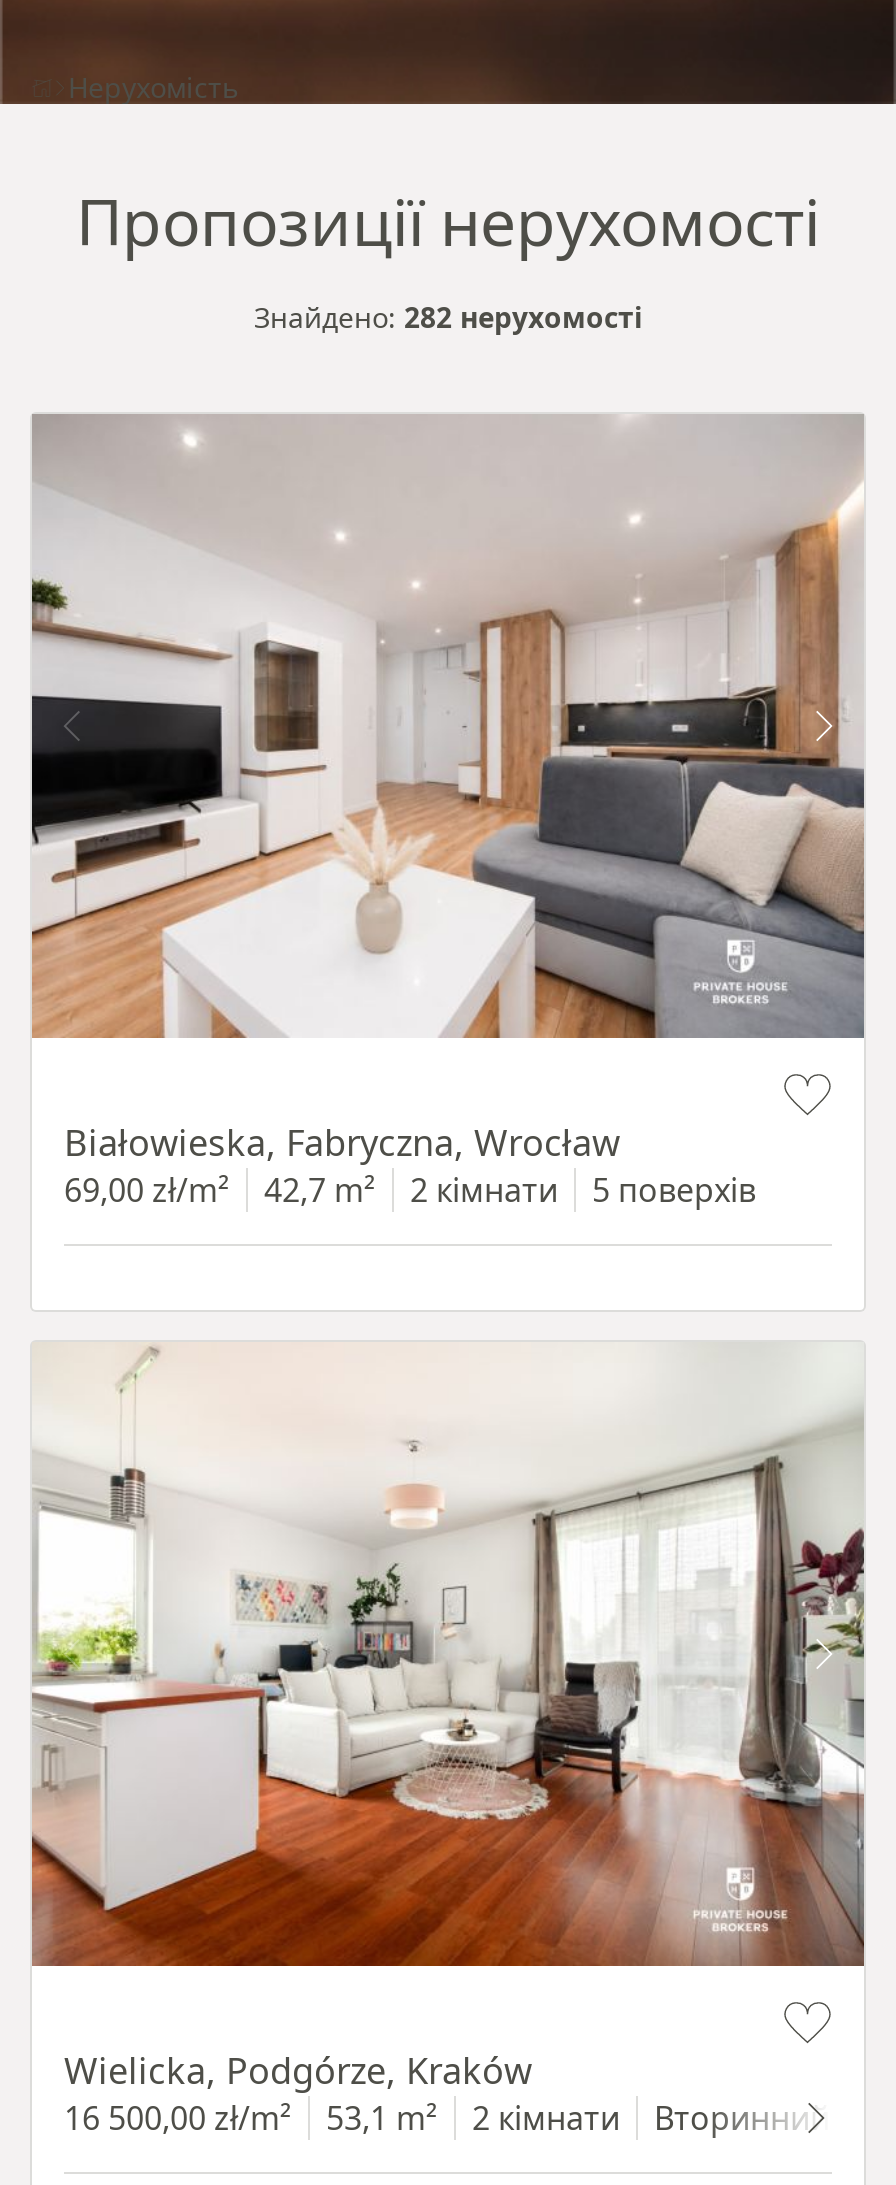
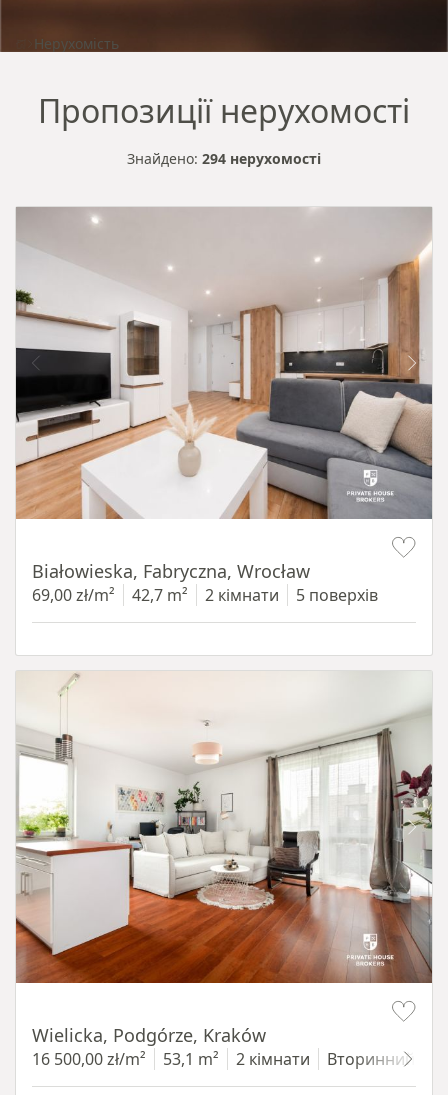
- Знайдено: 282 нерухомості
+ Знайдено: 294 нерухомості
